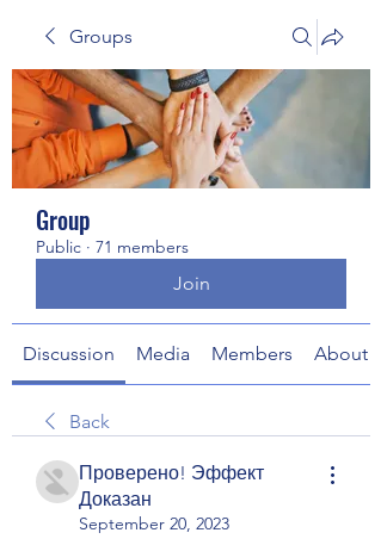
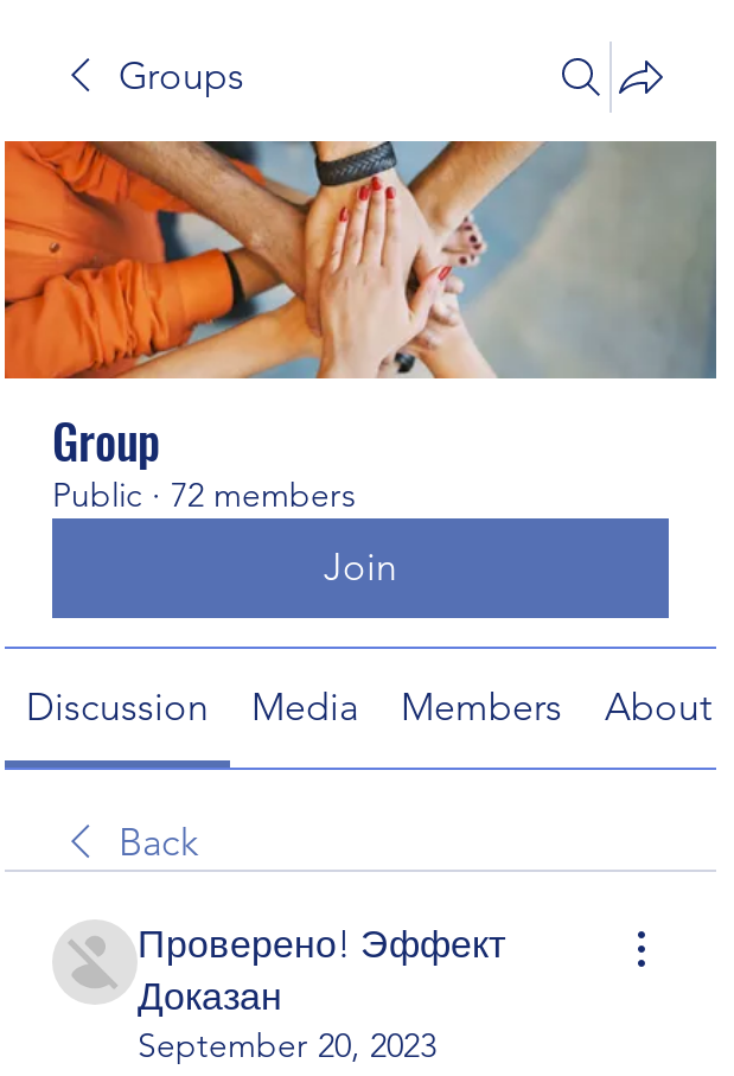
- Public · 71 members
+ Public · 72 members
